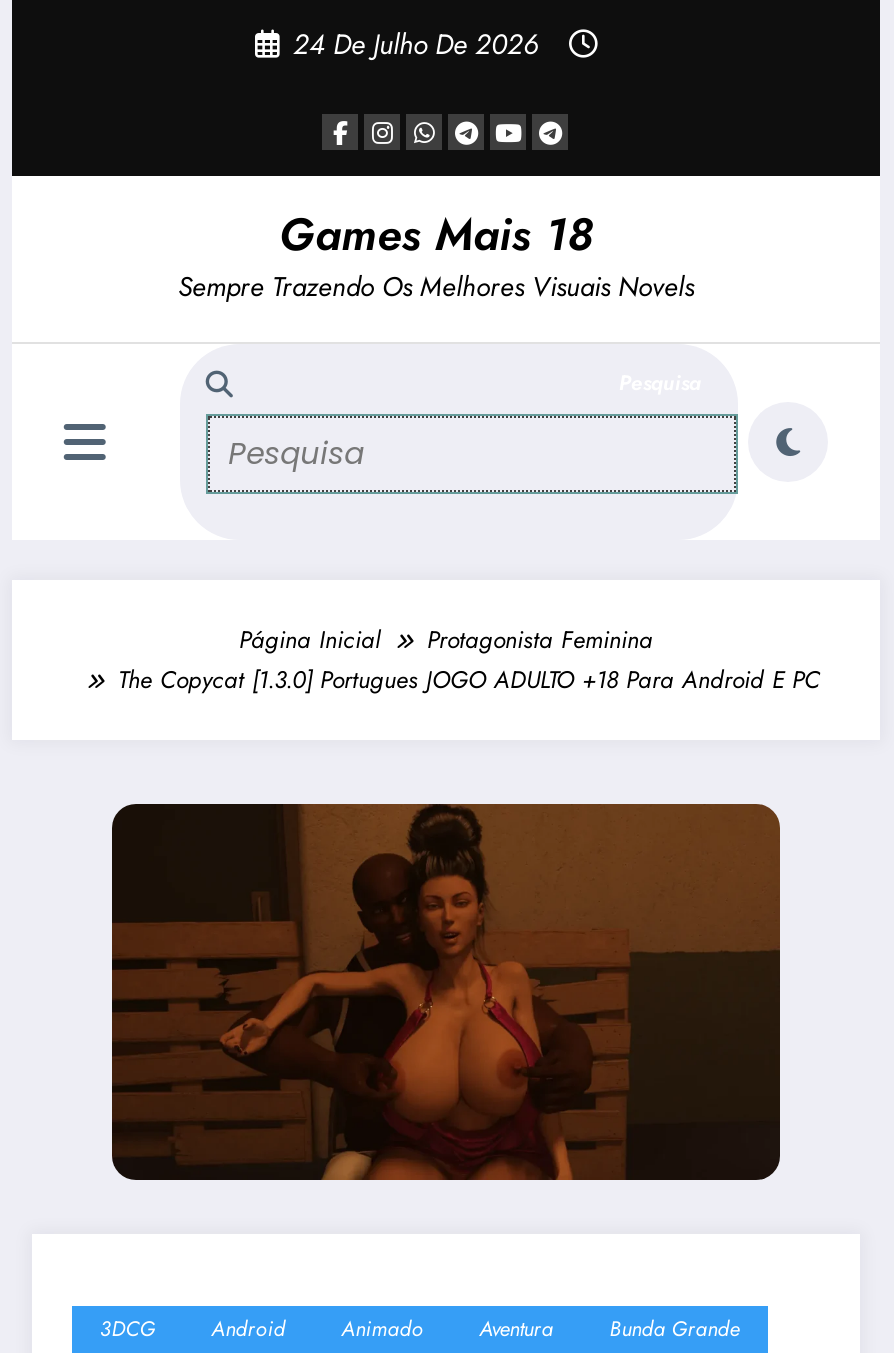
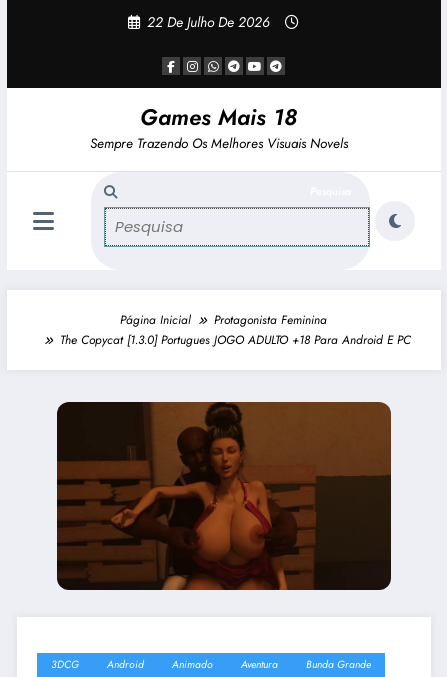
- 24 De Julho De 2026
+ 22 De Julho De 2026
